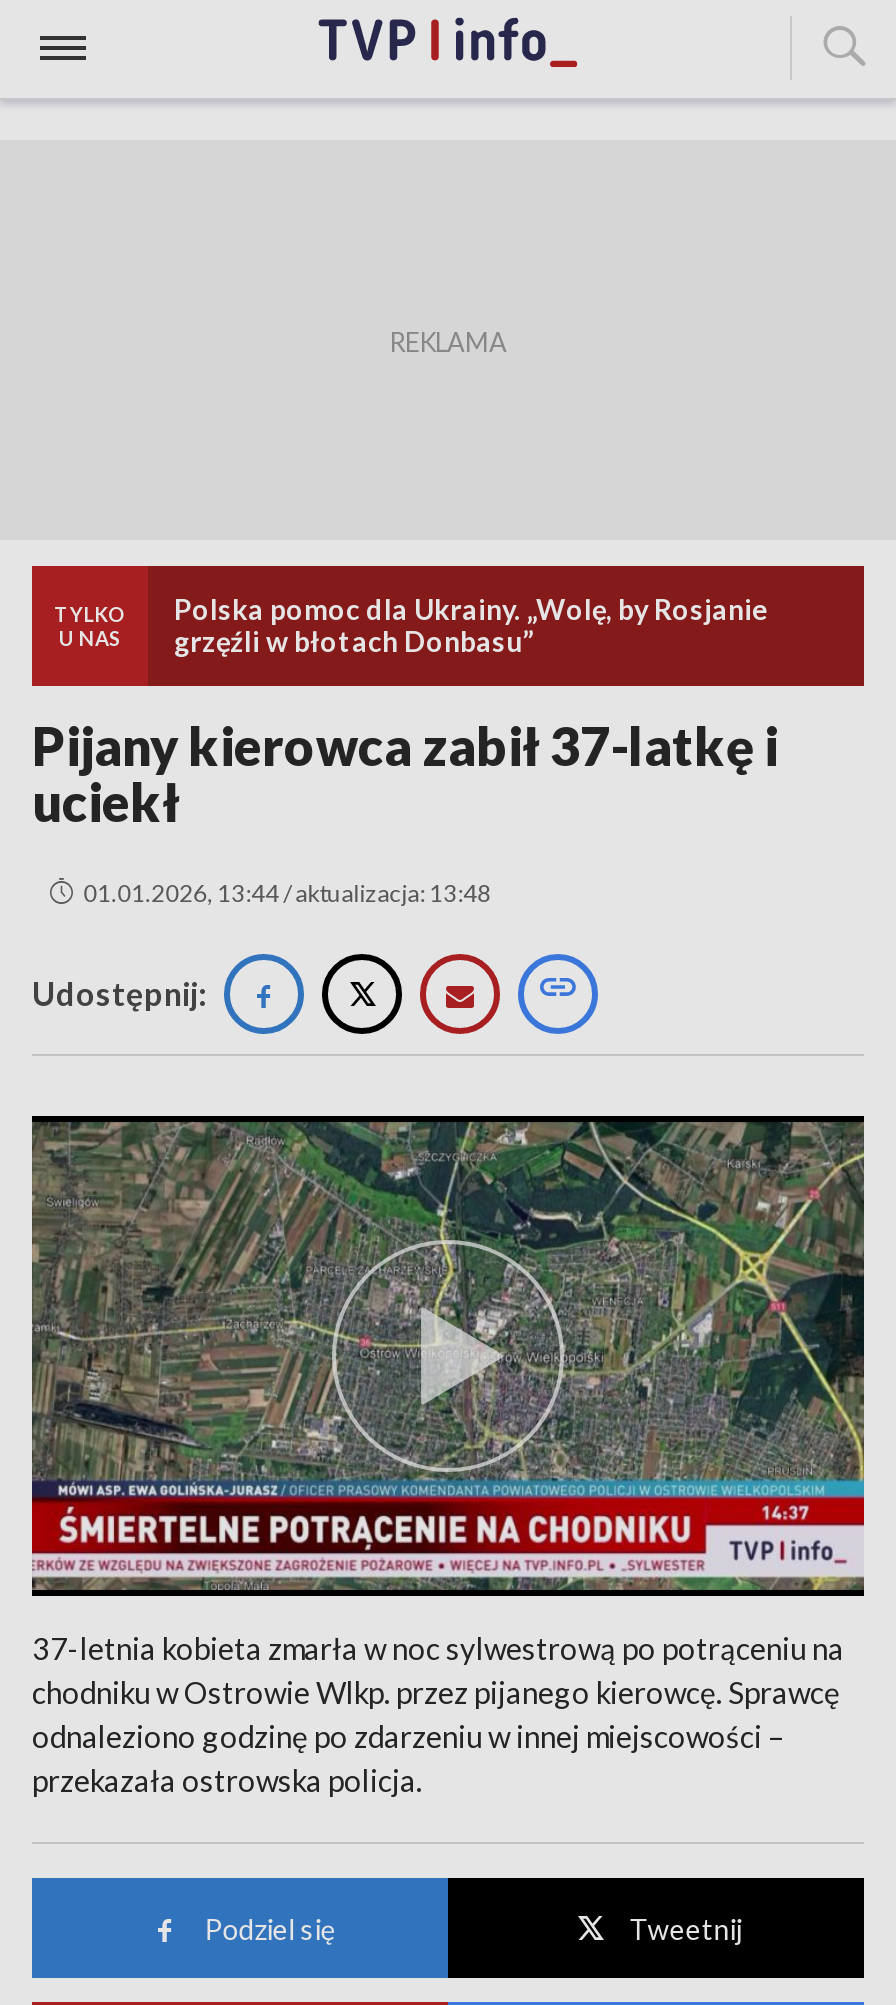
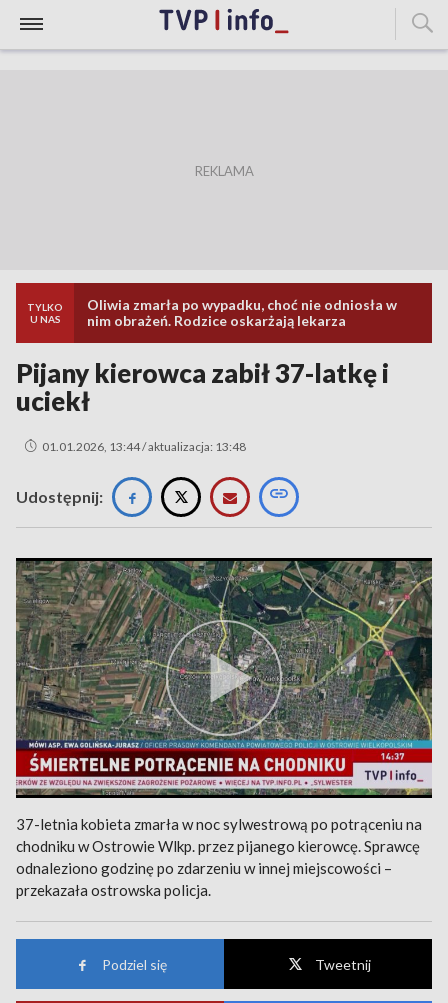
- Polska pomoc dla Ukrainy. „Wolę, by Rosjanie
- grzęźli w błotach Donbasu”
+ Oliwia zmarła po wypadku, choć nie odniosła w
+ nim obrażeń. Rodzice oskarżają lekarza
